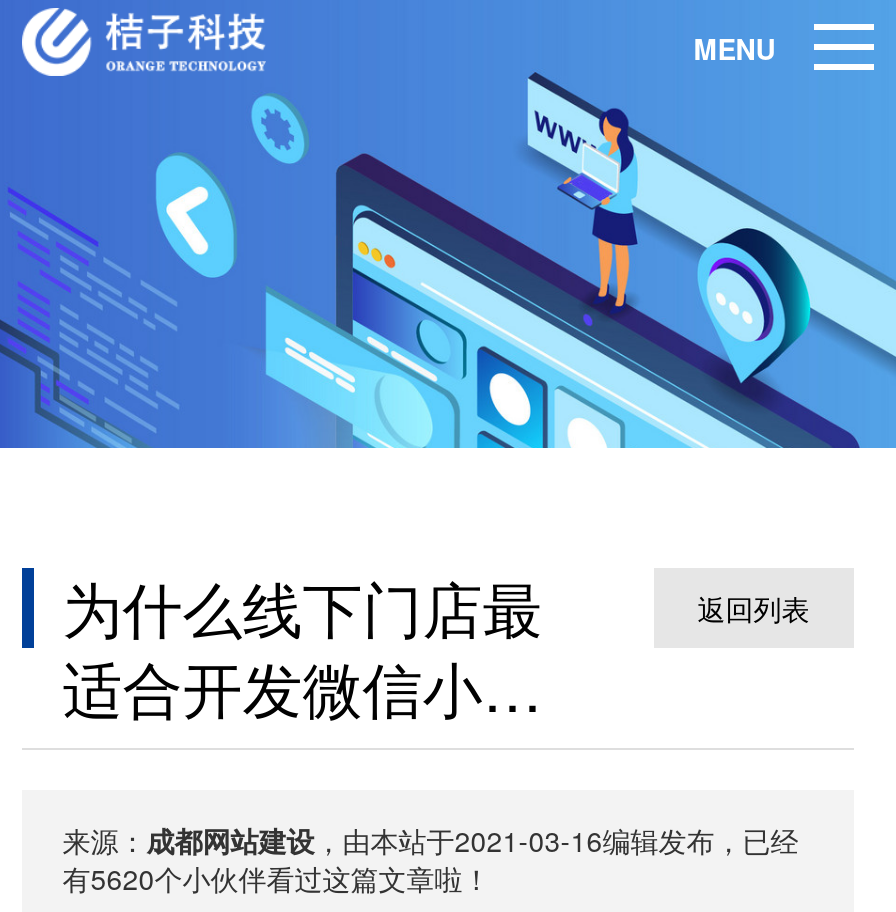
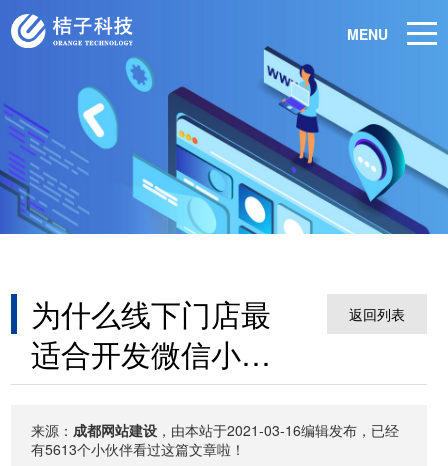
- 有5620个小伙伴看过这篇文章啦！
+ 有5613个小伙伴看过这篇文章啦！
